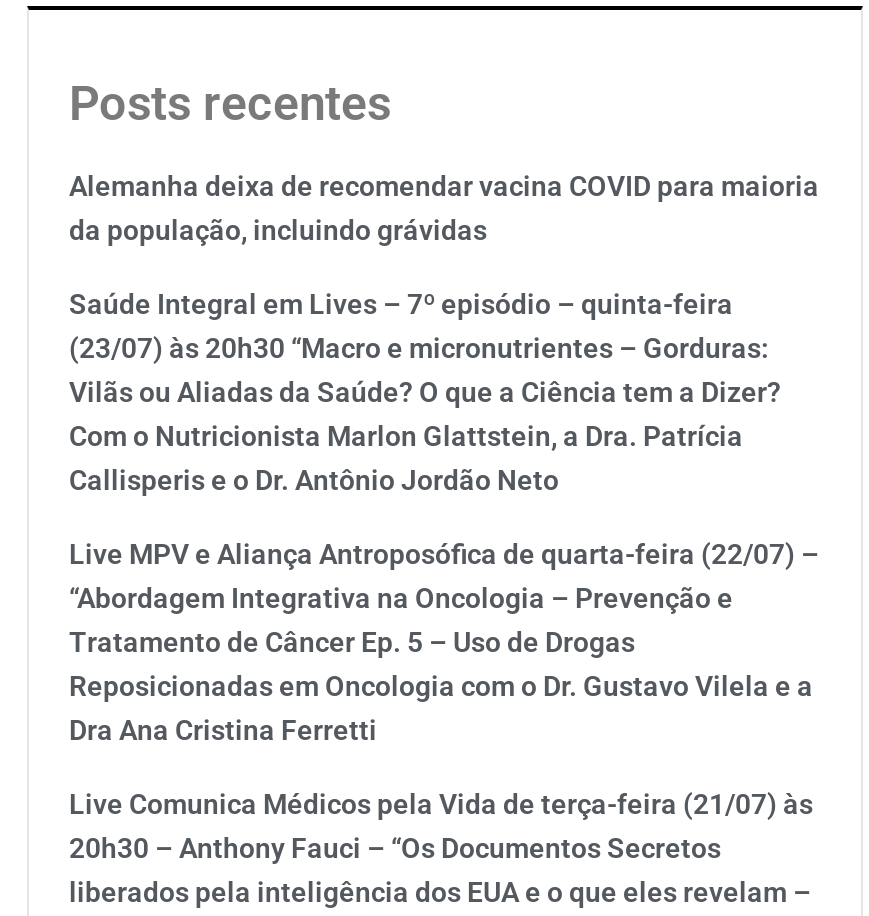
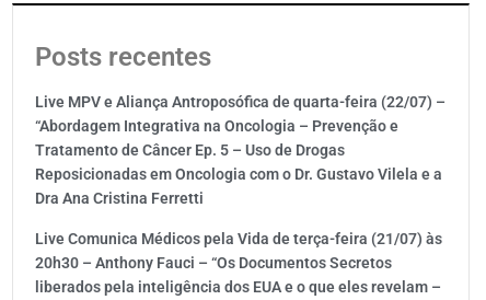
- Alemanha deixa de recomendar vacina COVID para maioria
- da população, incluindo grávidas
- Saúde Integral em Lives – 7º episódio – quinta-feira
- (23/07) às 20h30 “Macro e micronutrientes – Gorduras:
- Vilãs ou Aliadas da Saúde? O que a Ciência tem a Dizer?
- Com o Nutricionista Marlon Glattstein, a Dra. Patrícia
- Callisperis e o Dr. Antônio Jordão Neto
